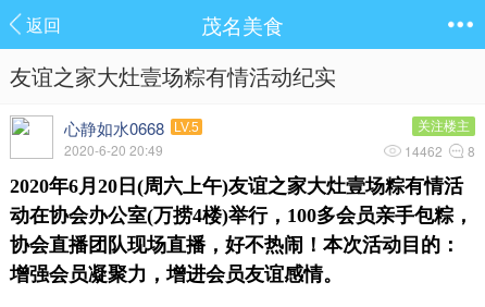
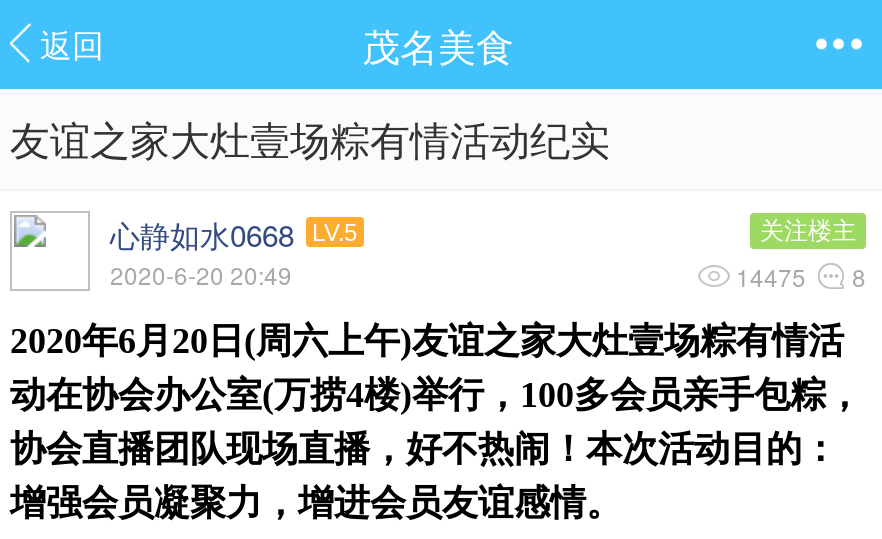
- 14462 8
+ 14475 8
